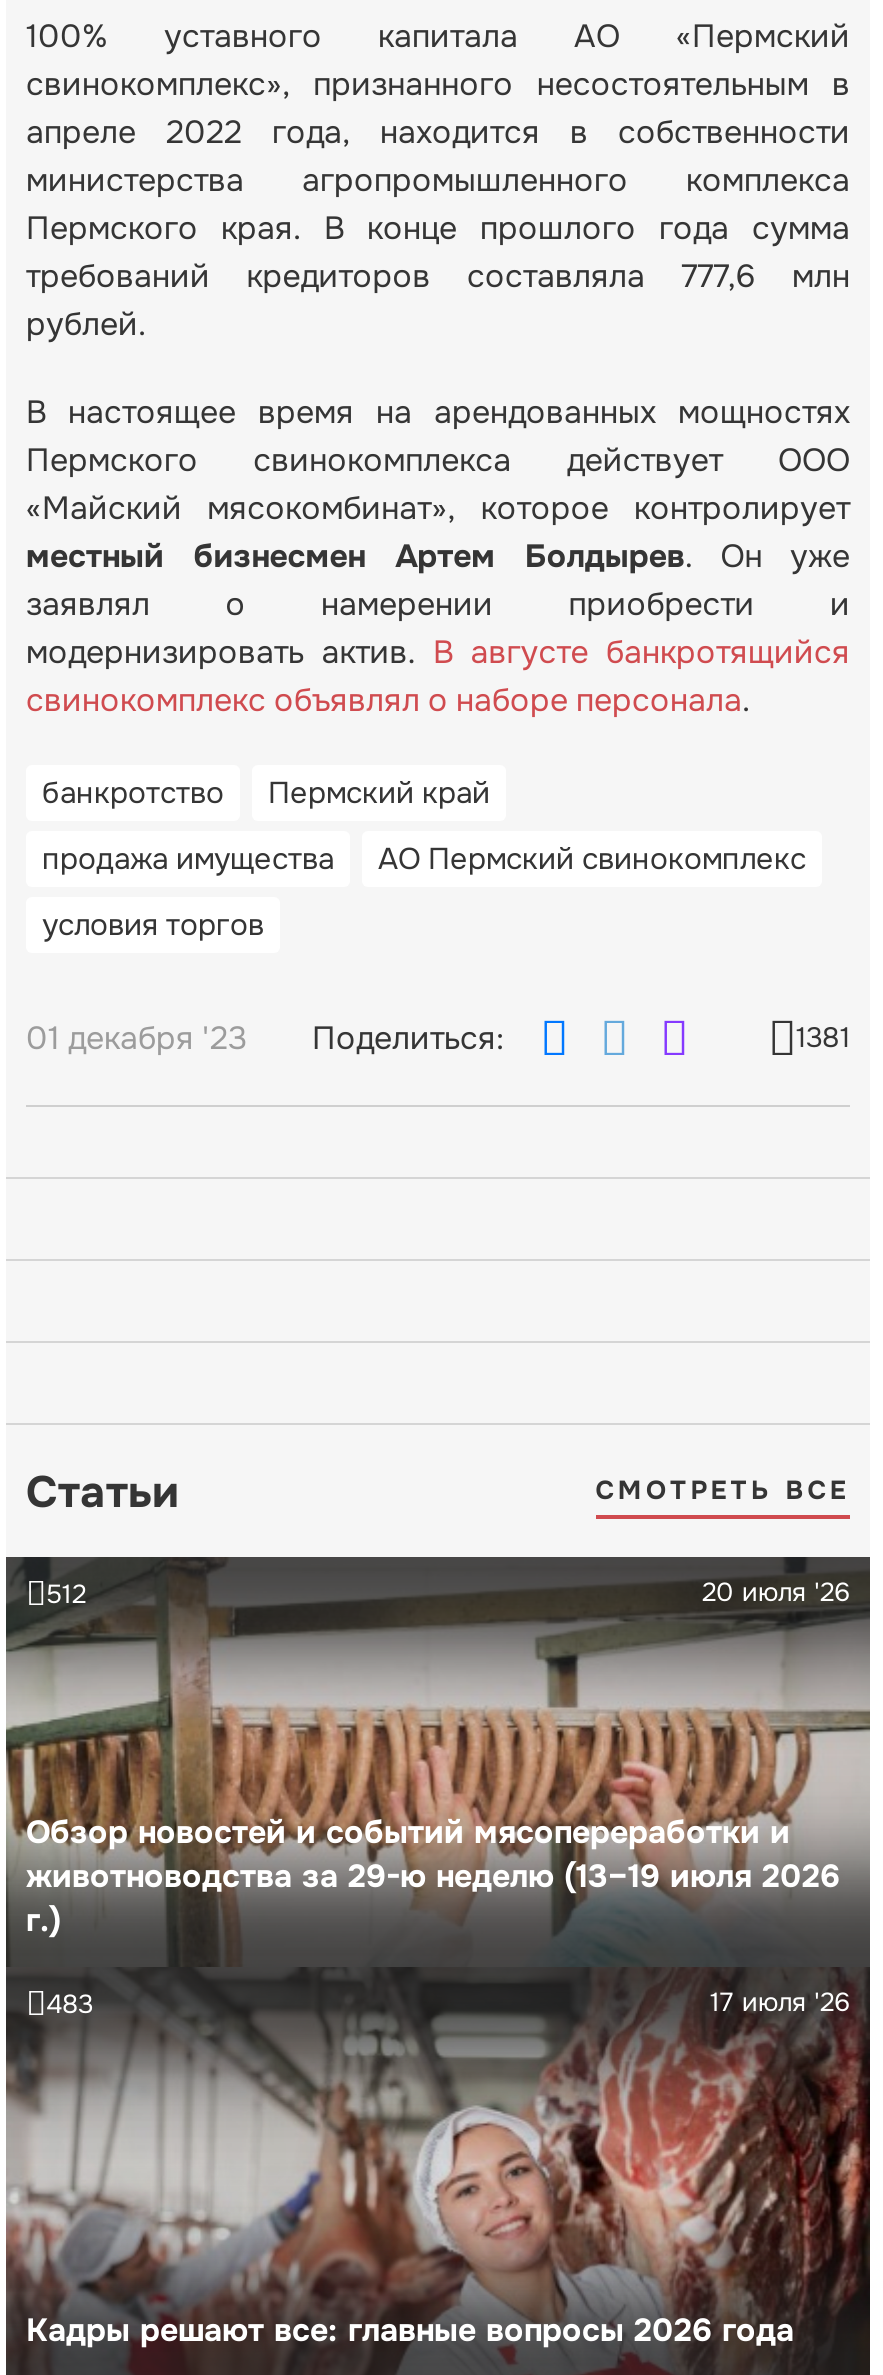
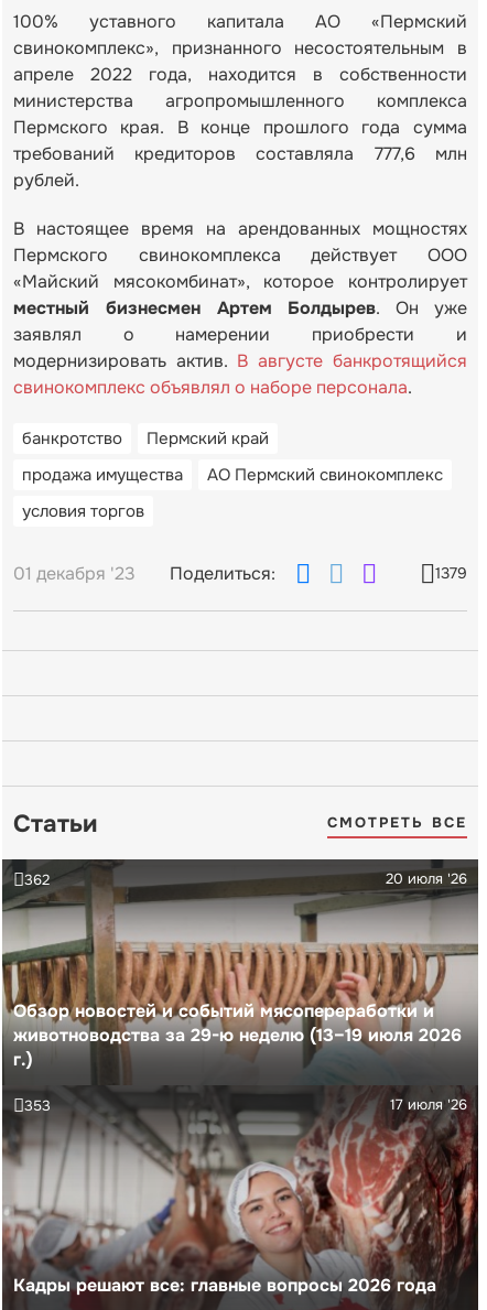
- 1381
+ 1379

- 512
+ 362

- 483
+ 353
